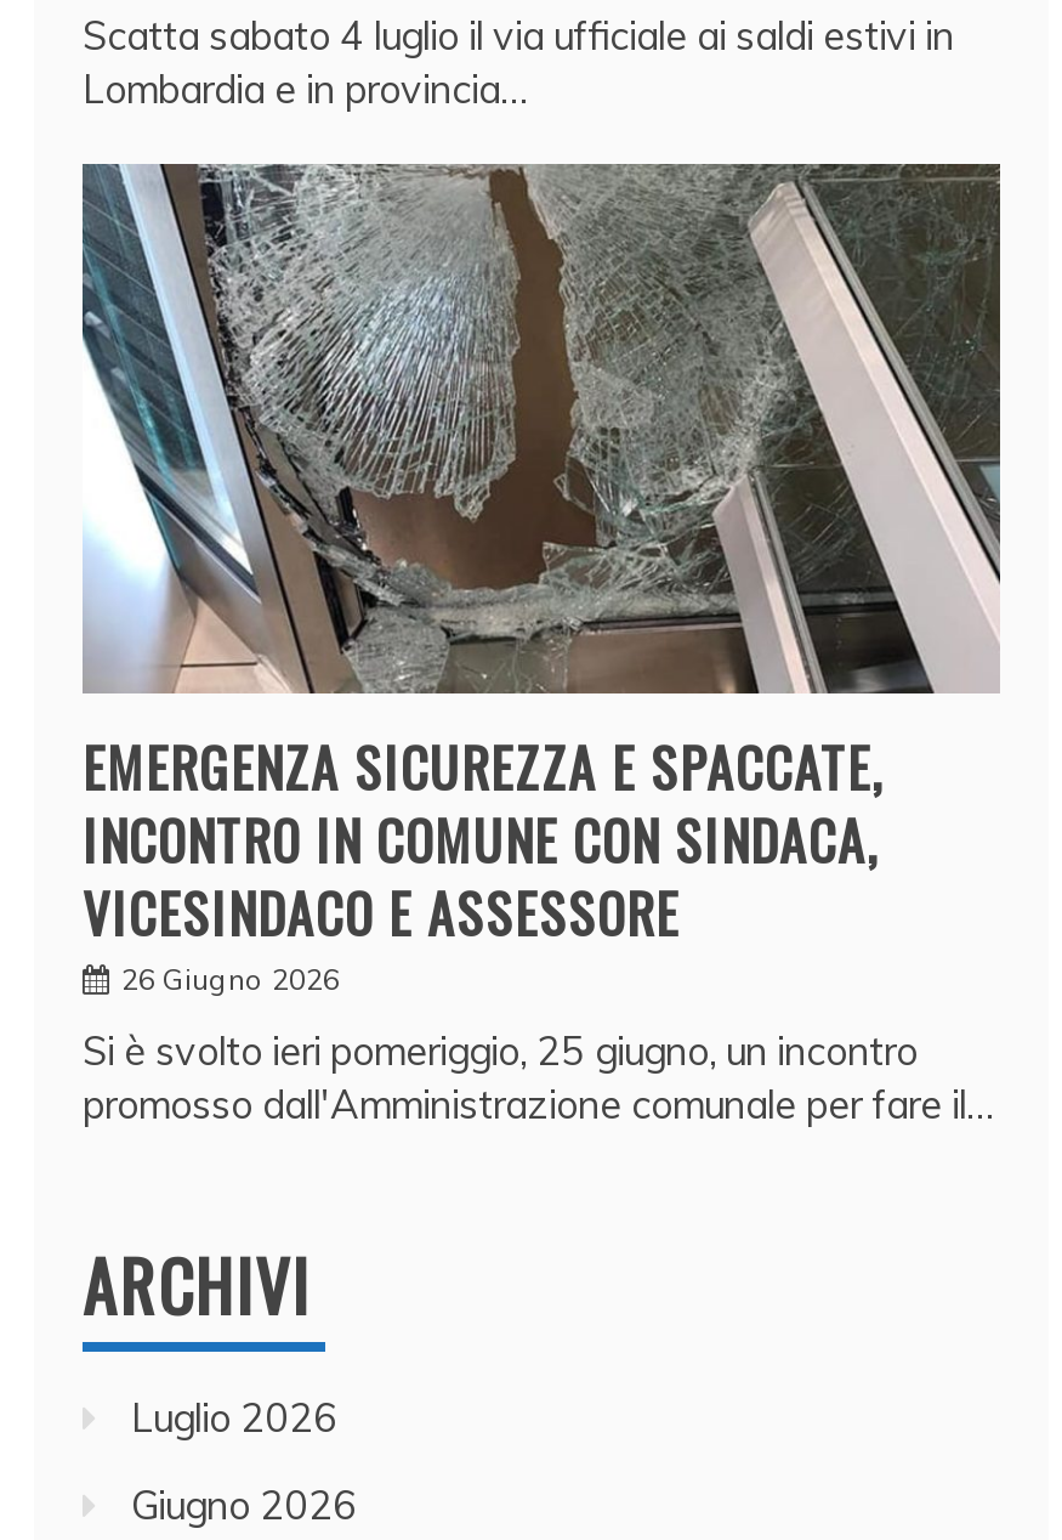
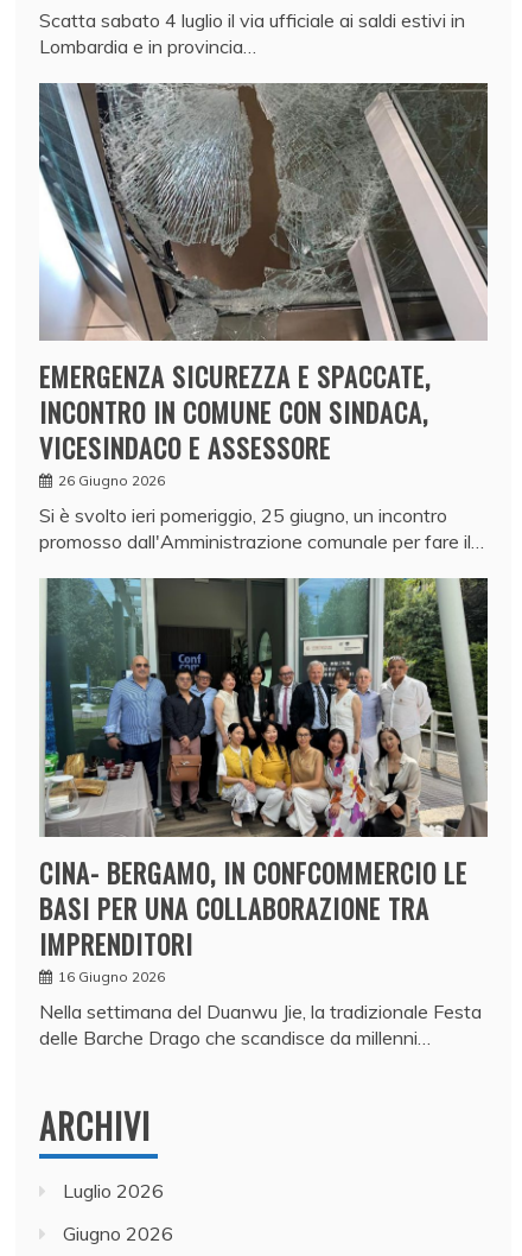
+ [image]
+ CINA- BERGAMO, IN CONFCOMMERCIO LE
+ BASI PER UNA COLLABORAZIONE TRA
+ IMPRENDITORI
+ 16 Giugno 2026
+ Nella settimana del Duanwu Jie, la tradizionale Festa
+ delle Barche Drago che scandisce da millenni…
